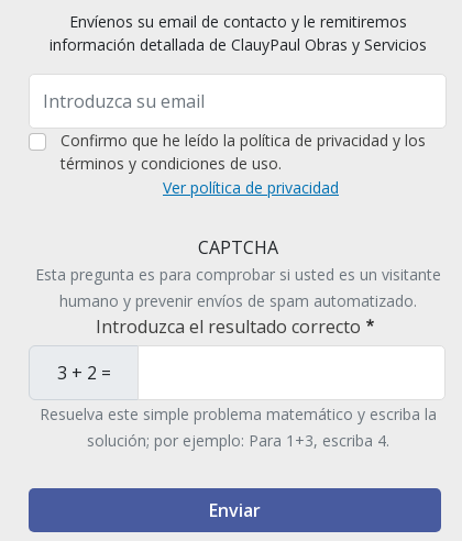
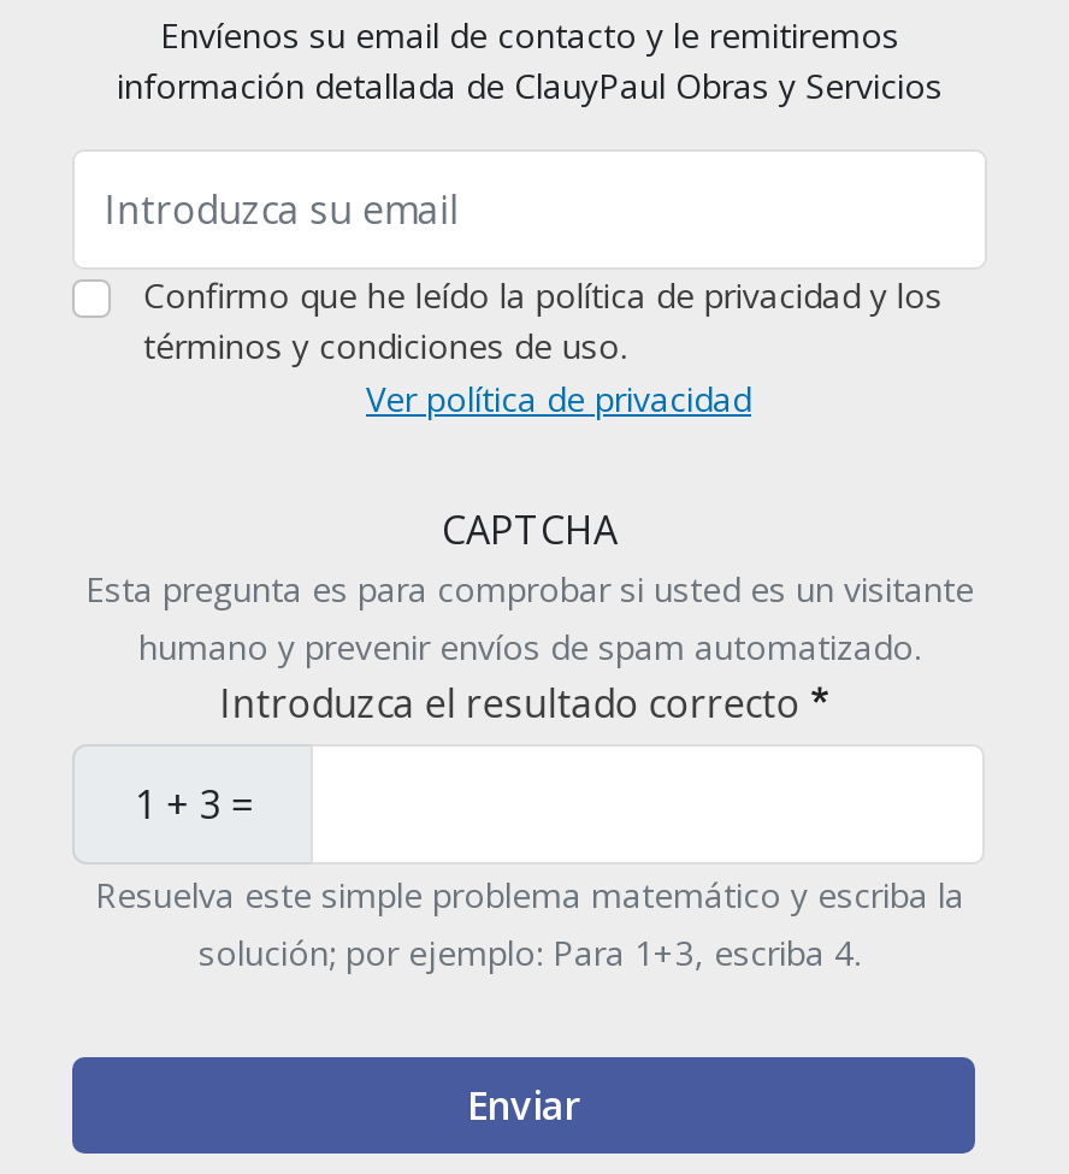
- 3 + 2 =
+ 1 + 3 =
